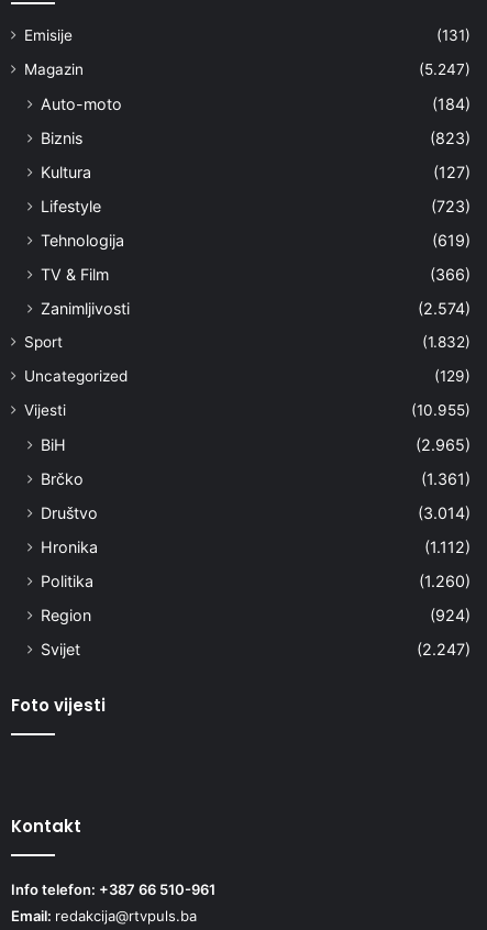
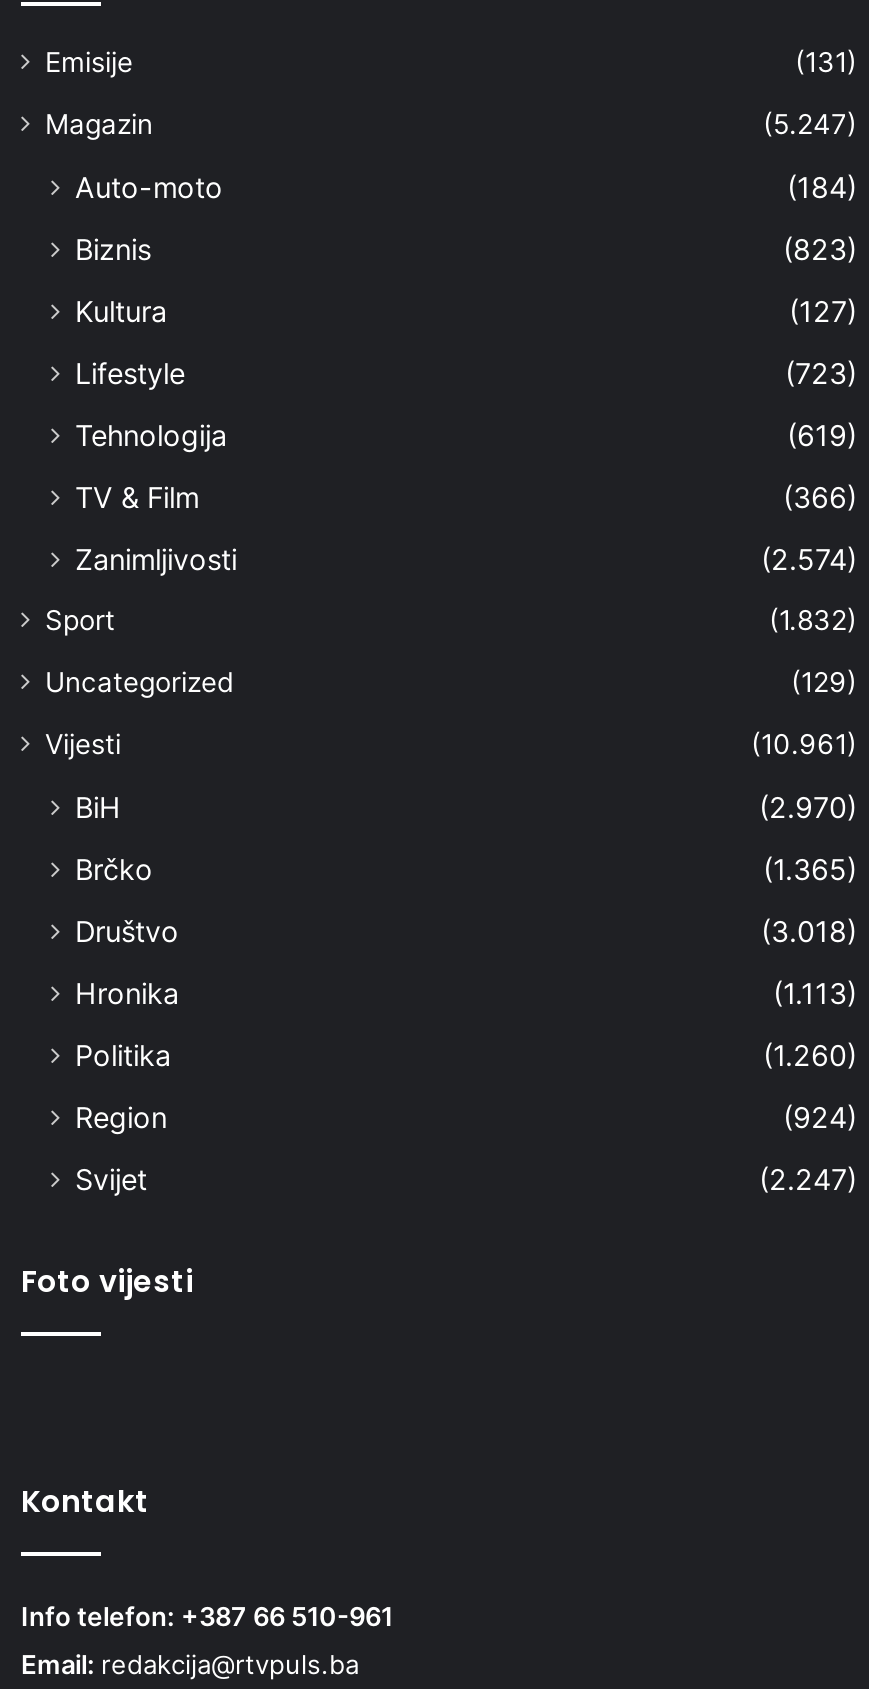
- (10.955)
+ (10.961)

- (2.965)
+ (2.970)

- (1.361)
+ (1.365)

- (3.014)
+ (3.018)

- (1.112)
+ (1.113)
